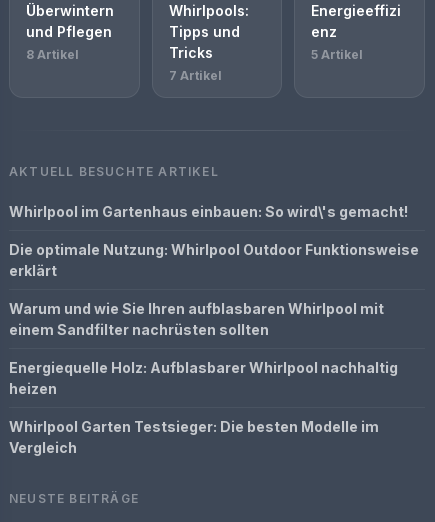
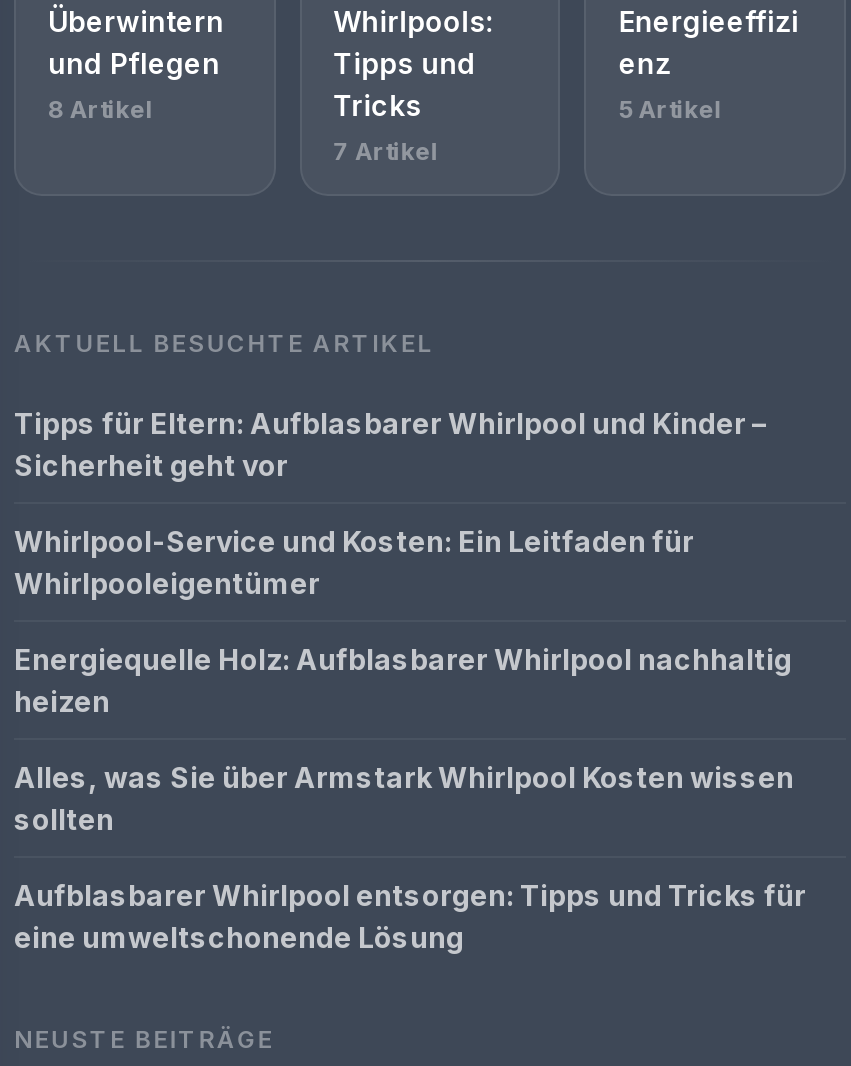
- Whirlpool im Gartenhaus einbauen: So wird\'s gemacht!
- Die optimale Nutzung: Whirlpool Outdoor Funktionsweise
- erklärt
- Warum und wie Sie Ihren aufblasbaren Whirlpool mit
- einem Sandfilter nachrüsten sollten
+ Tipps für Eltern: Aufblasbarer Whirlpool und Kinder –
+ Sicherheit geht vor
+ Whirlpool-Service und Kosten: Ein Leitfaden für
+ Whirlpooleigentümer

moved up: Energiequelle Holz: Aufblasbarer Whirlpool nachhaltig | heizen

- Whirlpool Garten Testsieger: Die besten Modelle im
- Vergleich
+ Alles, was Sie über Armstark Whirlpool Kosten wissen
+ sollten
+ Aufblasbarer Whirlpool entsorgen: Tipps und Tricks für
+ eine umweltschonende Lösung
